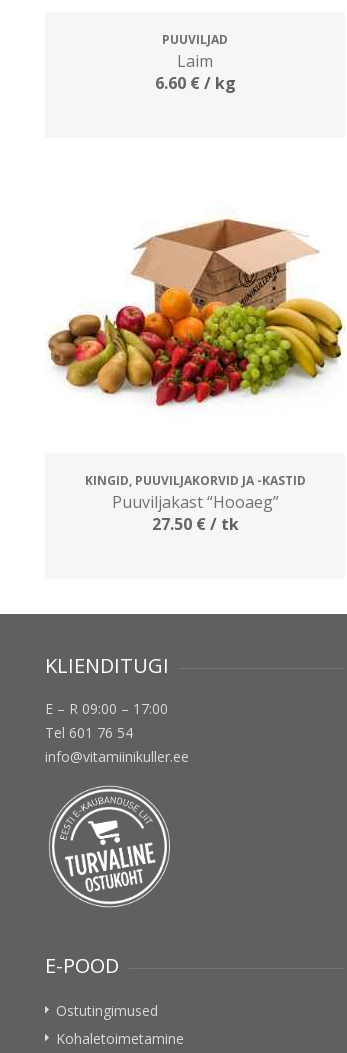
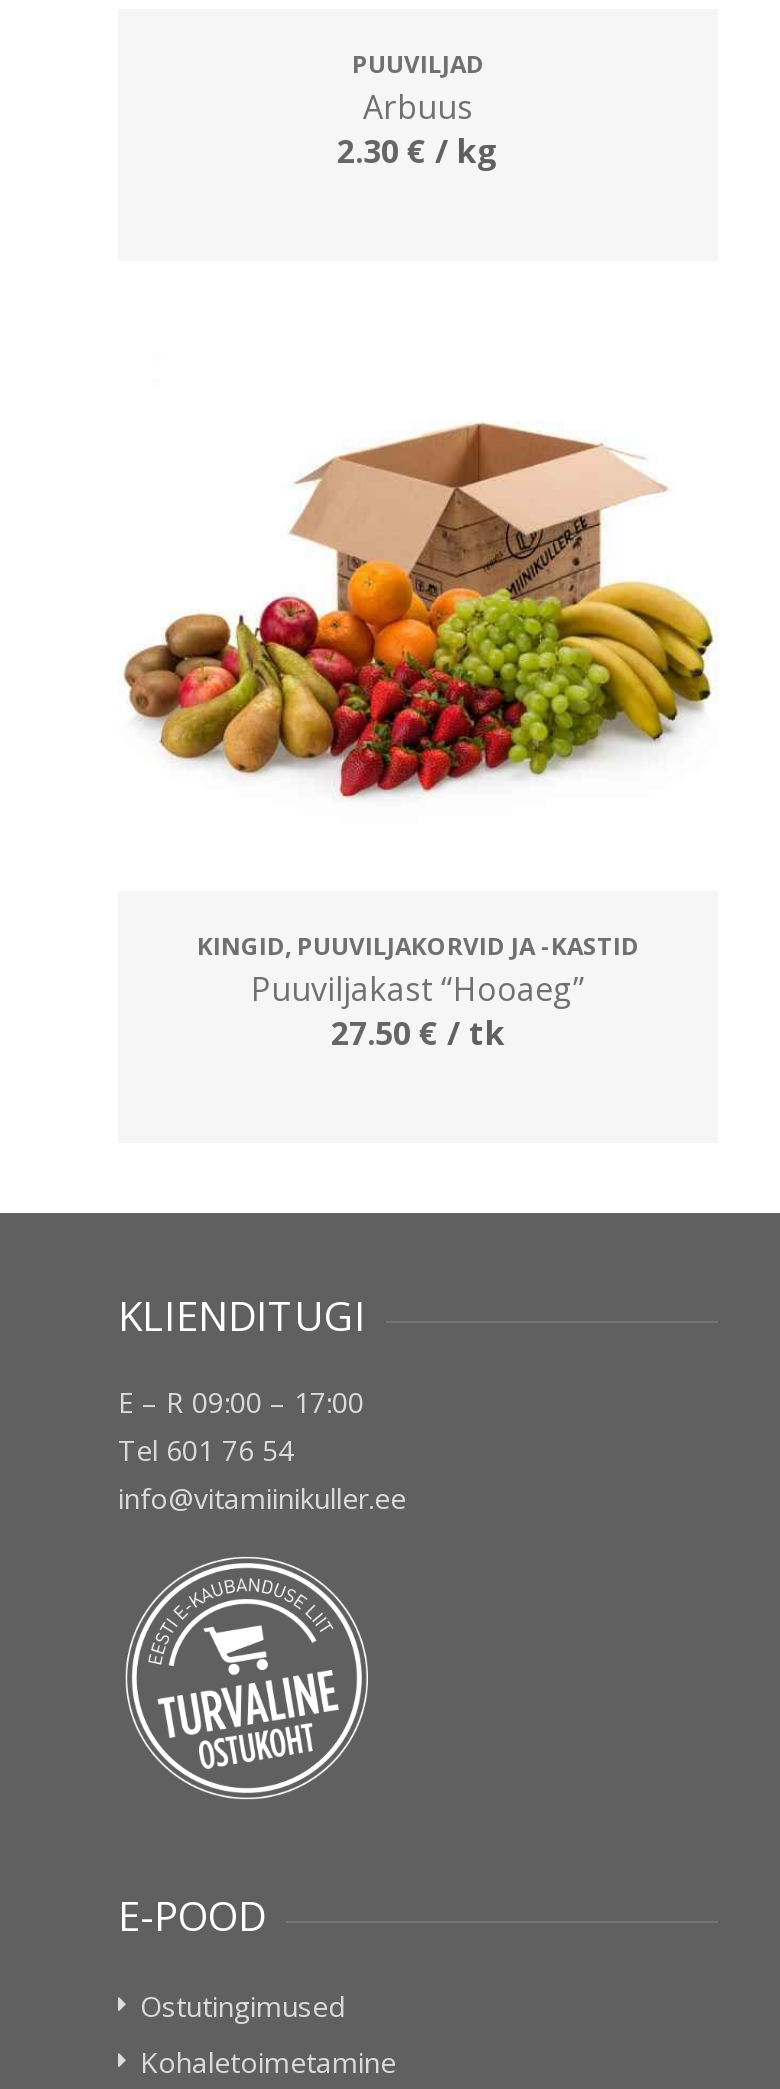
- Laim
- 6.60 €/ kg
+ Arbuus
+ 2.30 €/ kg
